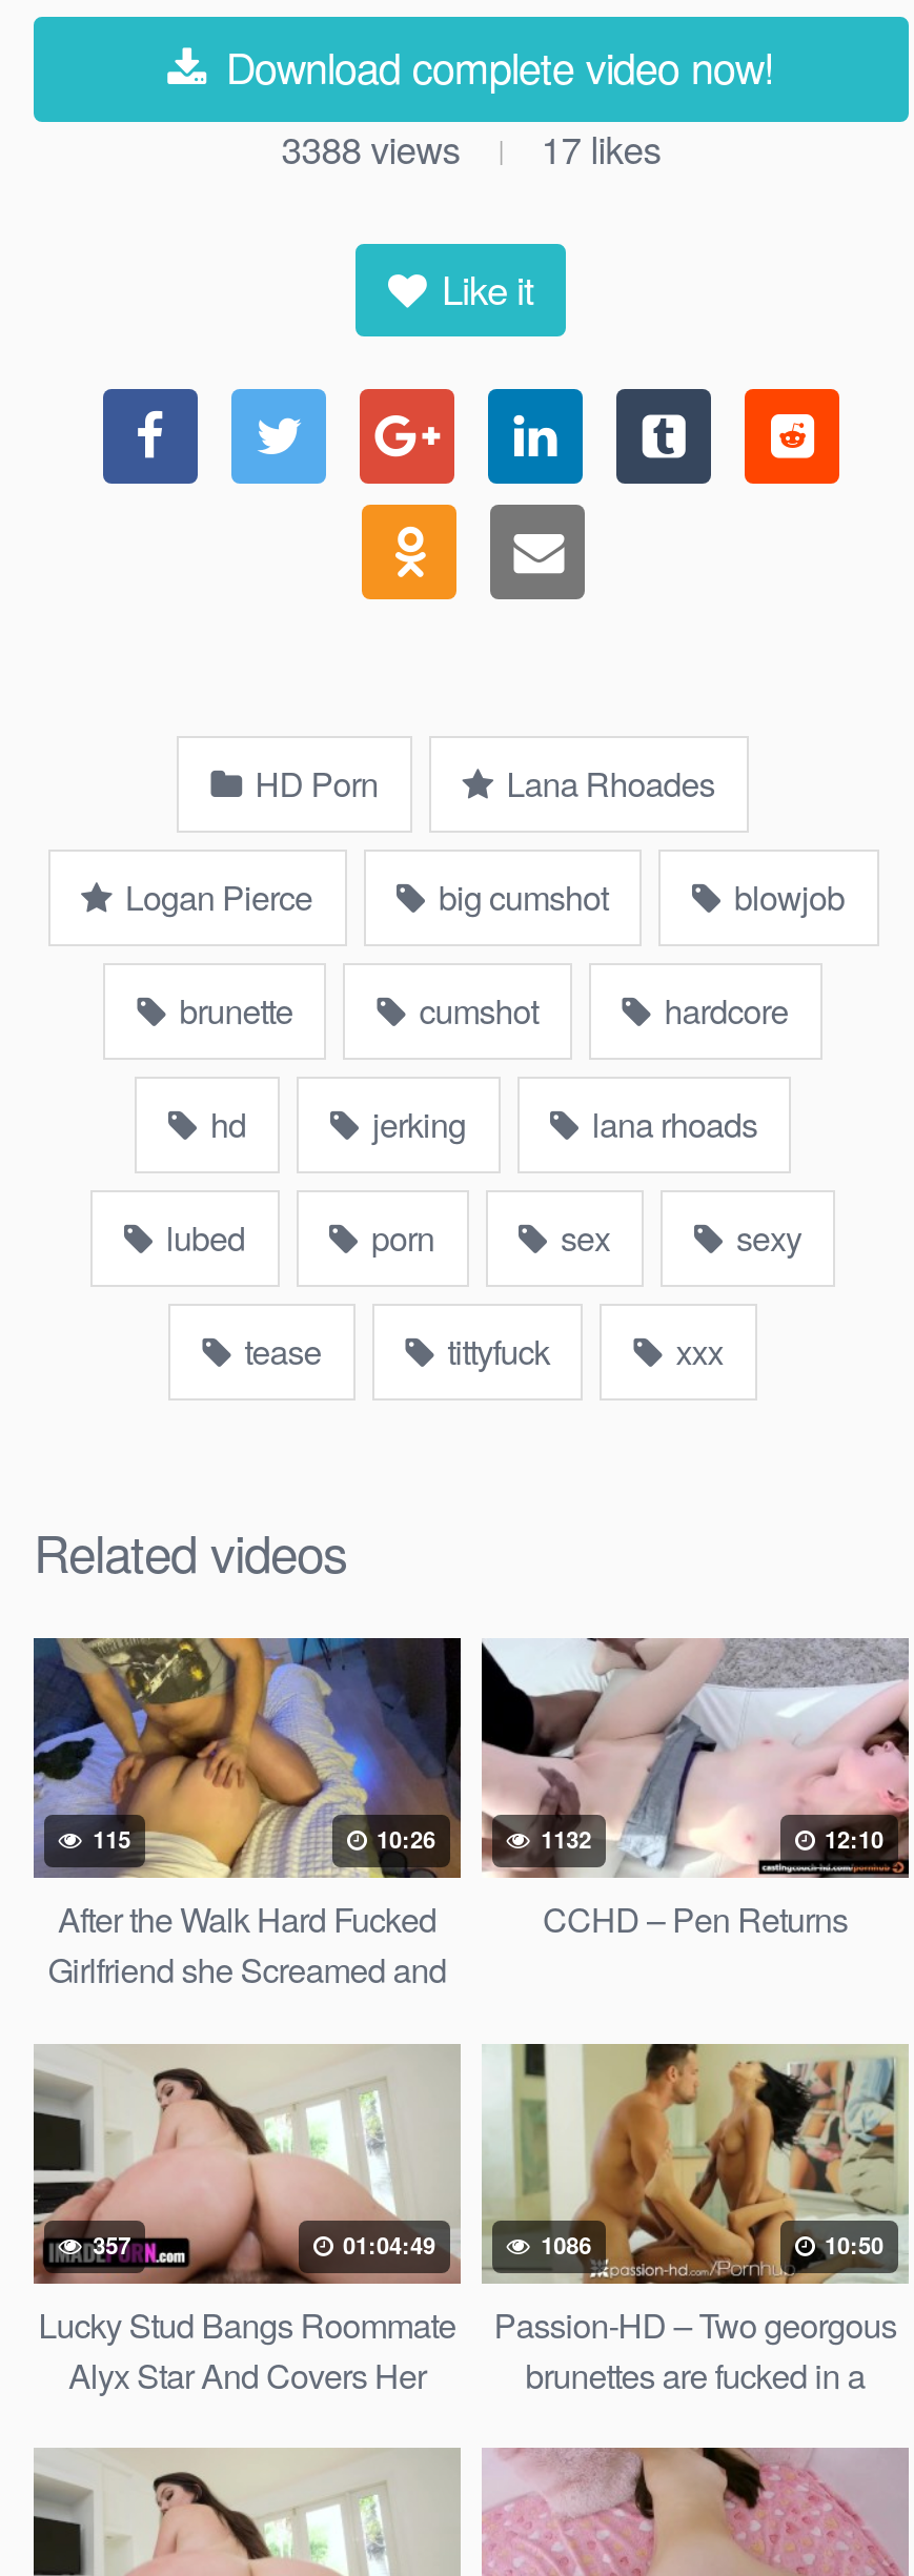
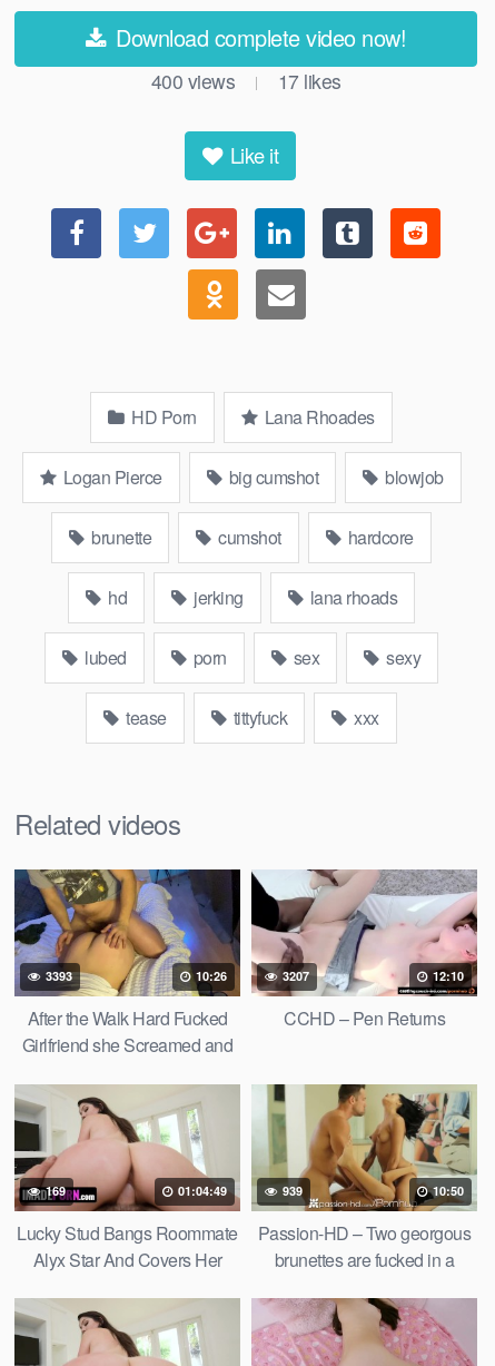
- 3388views
+ 400views

- 115
+ 3393

- 1132
+ 3207

- 357
+ 169

- 1086
+ 939
